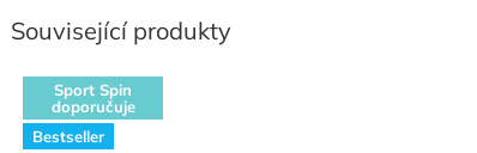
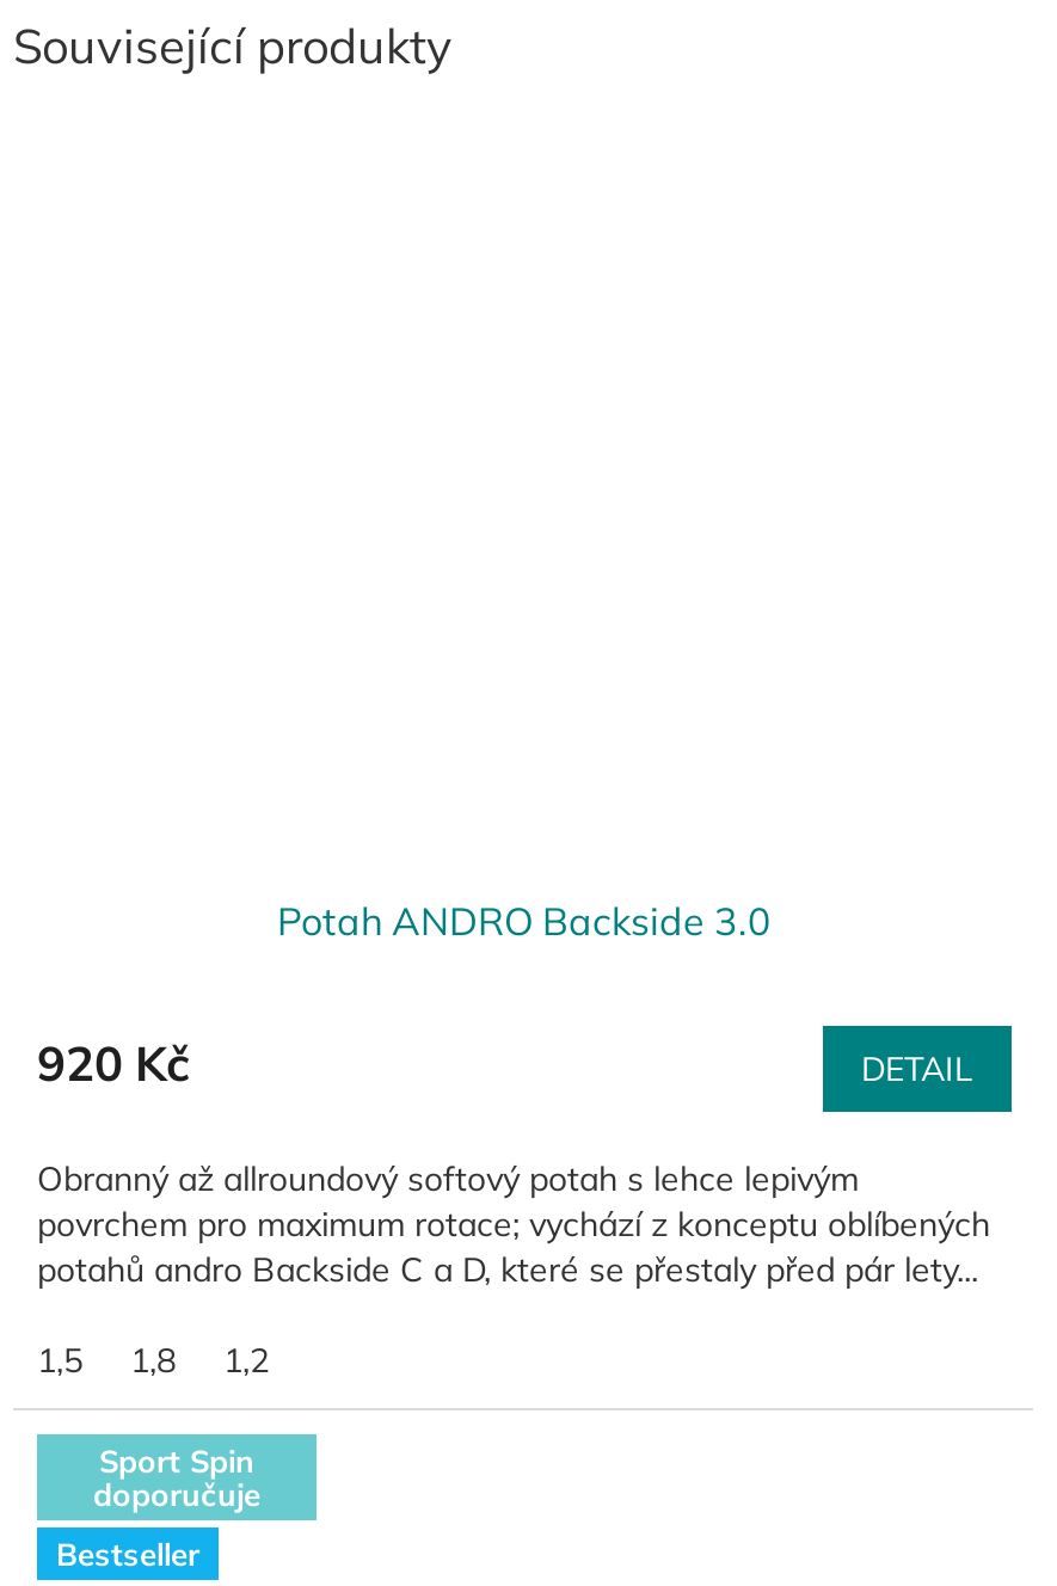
+ Potah ANDRO Backside 3.0
+ 920 Kč
+ DETAIL
+ Obranný až allroundový softový potah s lehce lepivým
+ povrchem pro maximum rotace; vychází z konceptu oblíbených
+ potahů andro Backside C a D, které se přestaly před pár lety...
+ 1,5
+ 1,8
+ 1,2
